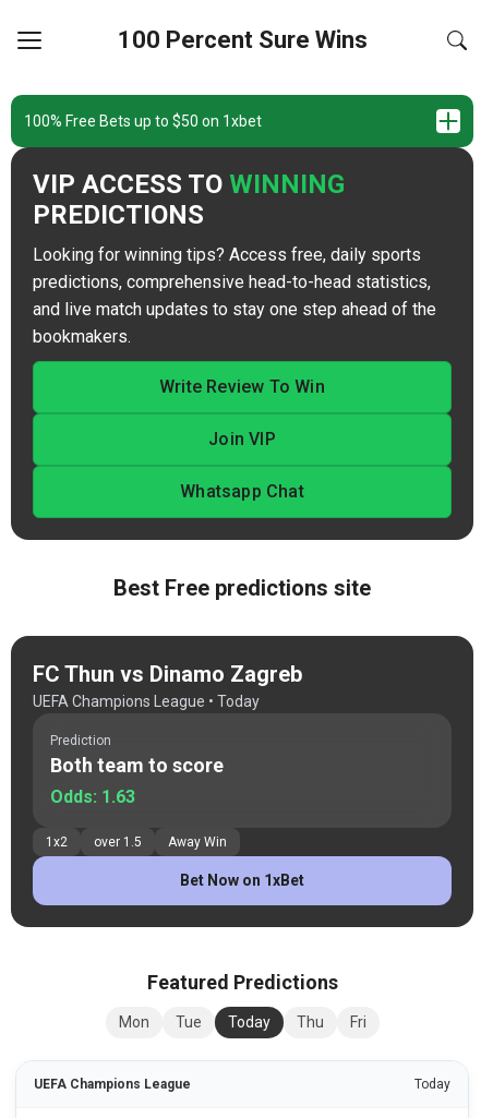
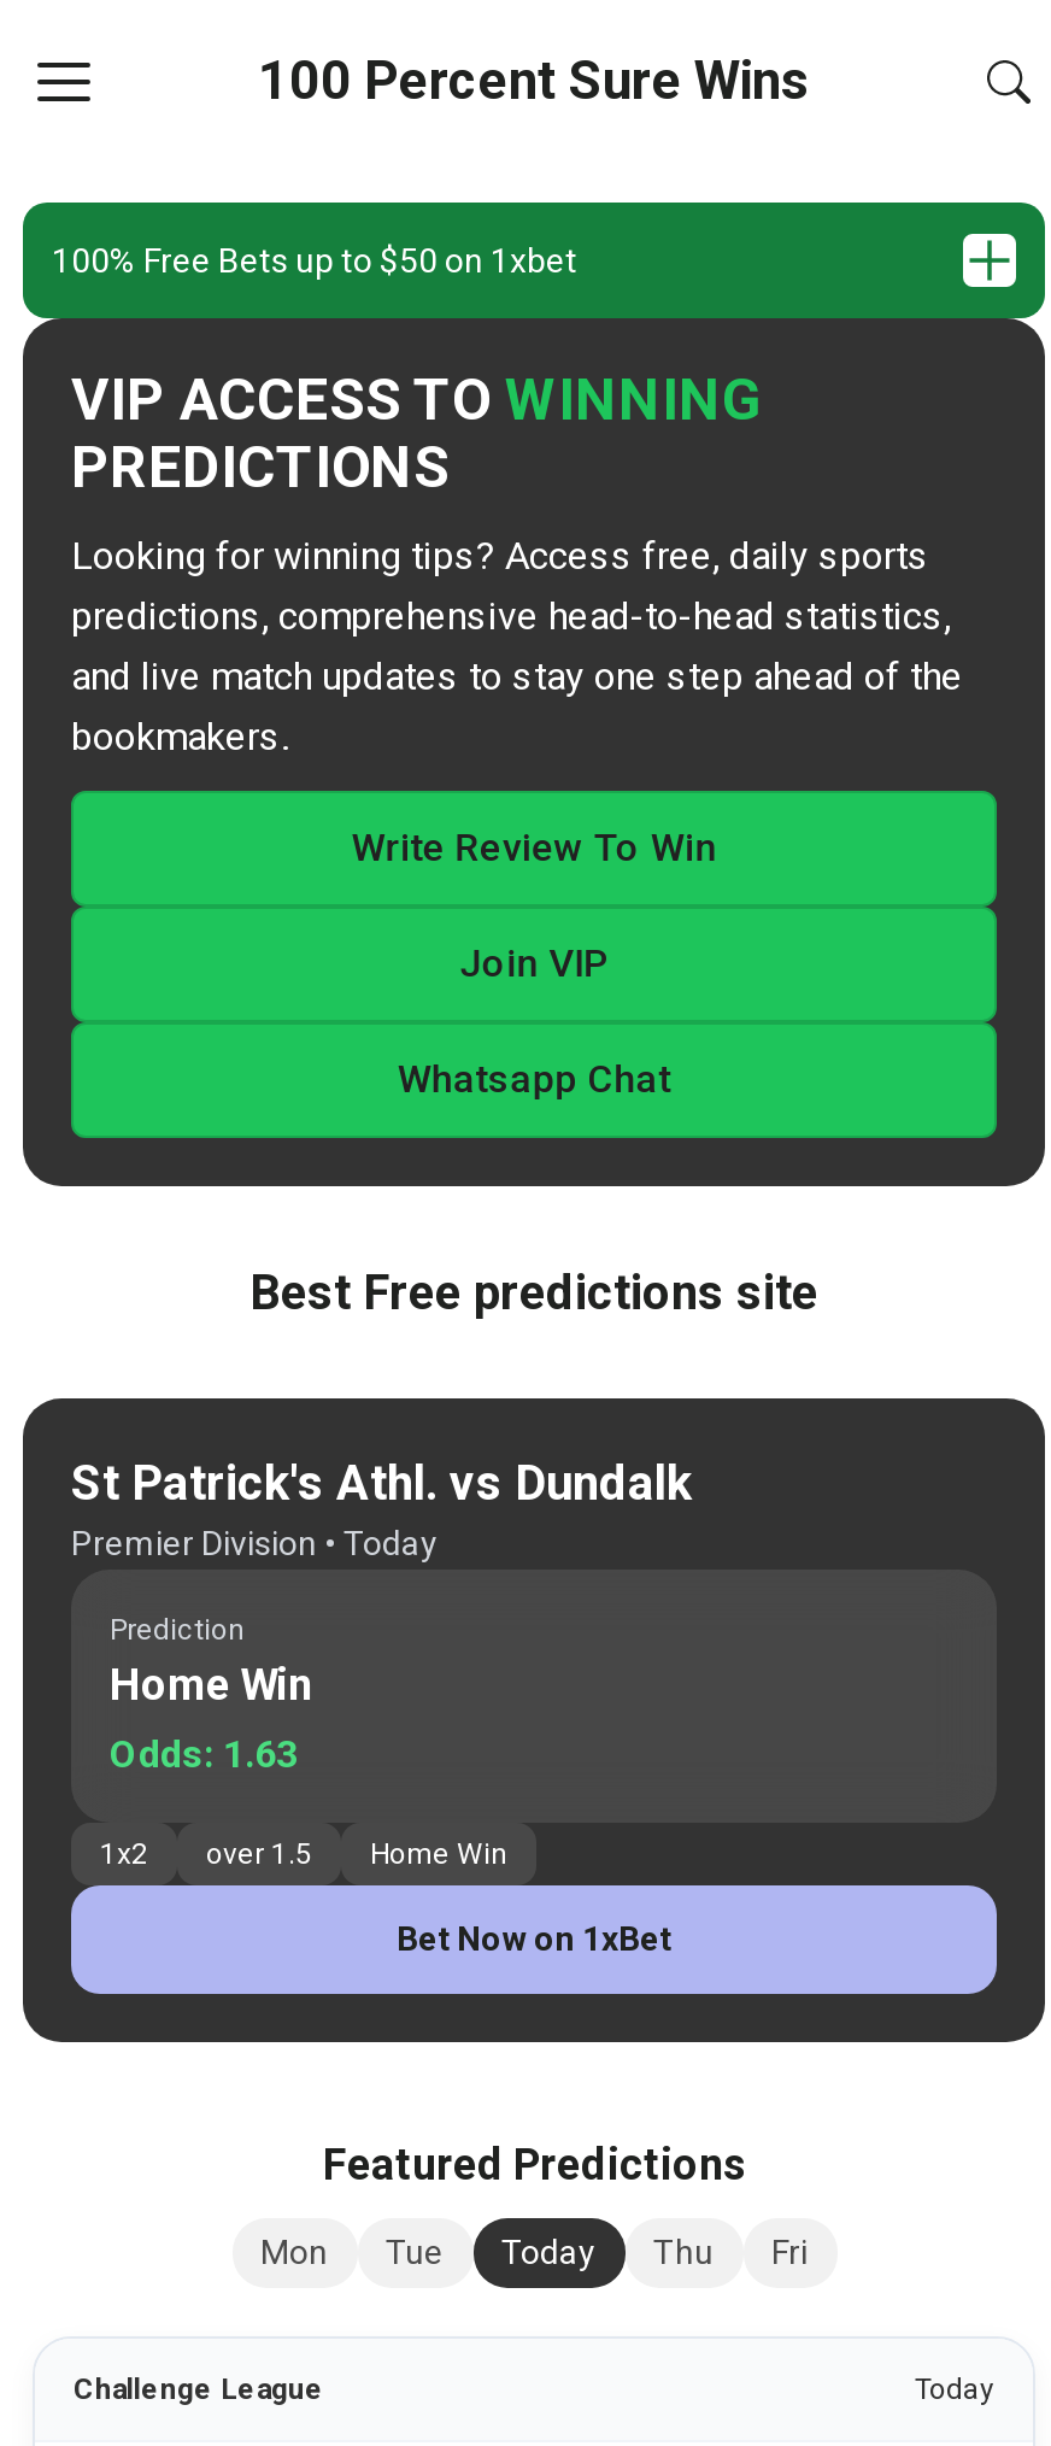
- FC Thun vs Dinamo Zagreb
- UEFA Champions League • Today
+ St Patrick's Athl. vs Dundalk
+ Premier Division • Today

- Both team to score
+ Home Win

- Away Win
+ Home Win

- UEFA Champions League
+ Challenge League
